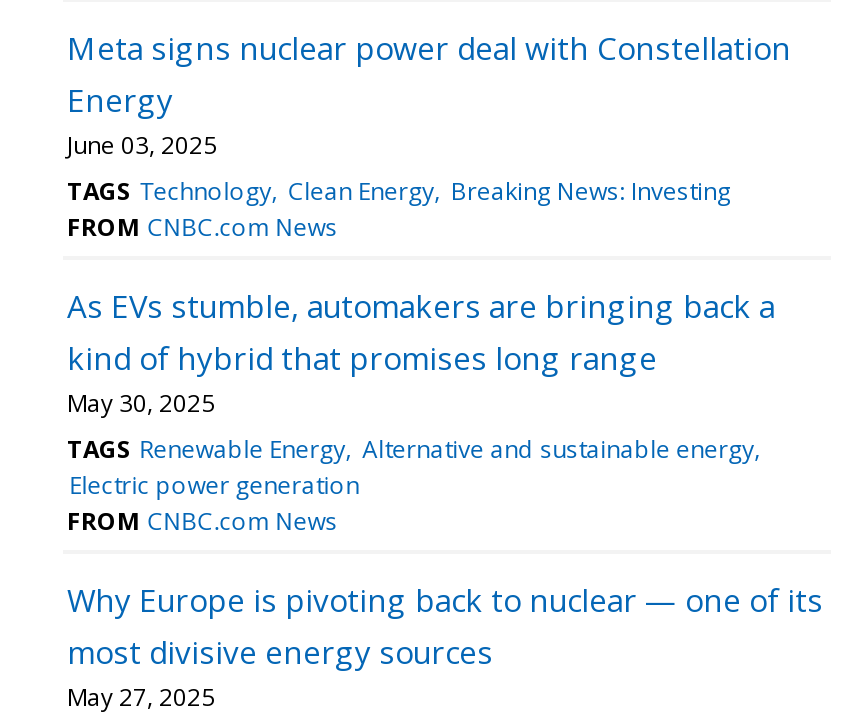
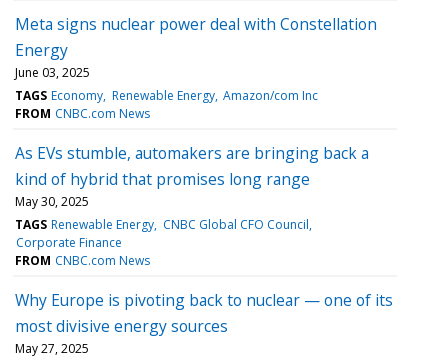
- TAGS Technology Clean Energy Breaking News: Investing
+ TAGS Economy Renewable Energy Amazon/com Inc

- TAGS Renewable Energy Alternative and sustainable energy
- Electric power generation
+ TAGS Renewable Energy CNBC Global CFO Council
+ Corporate Finance
